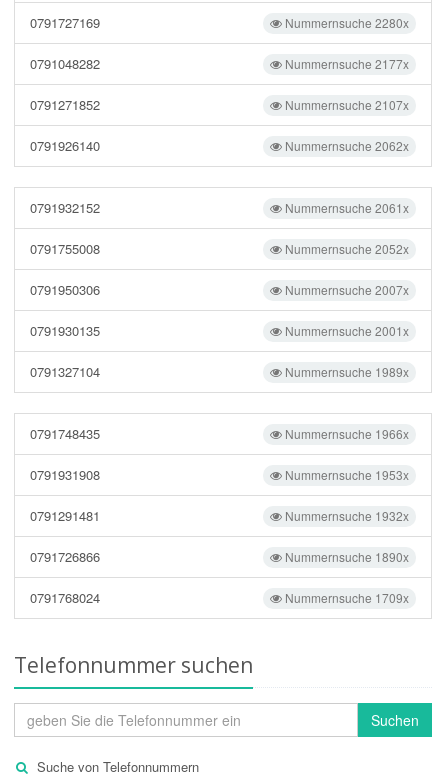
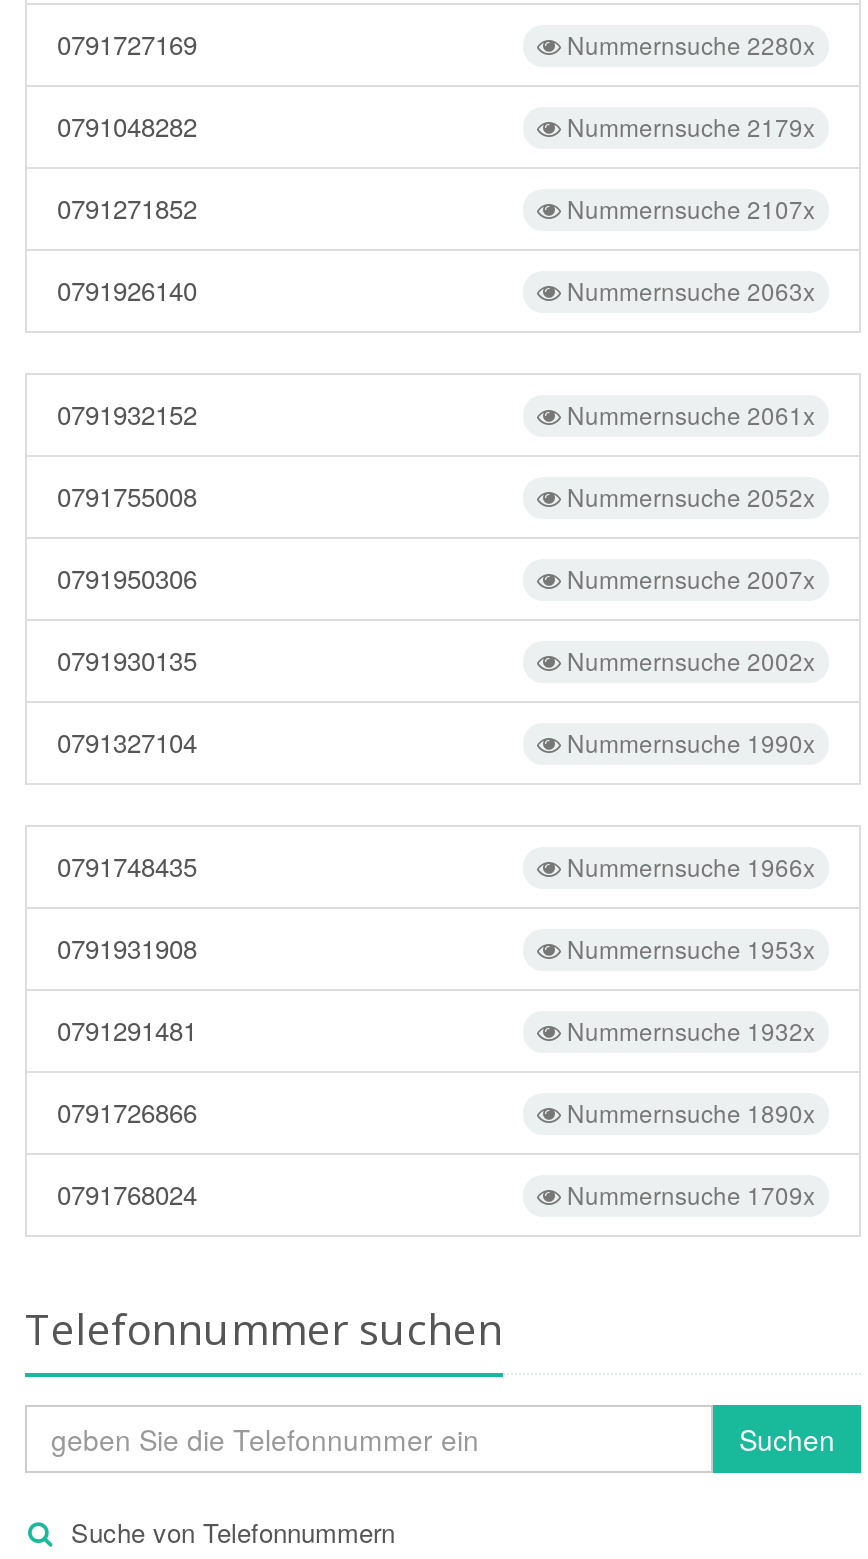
- Nummernsuche 2177x
+ Nummernsuche 2179x

- Nummernsuche 2062x
+ Nummernsuche 2063x

- Nummernsuche 2001x
+ Nummernsuche 2002x

- Nummernsuche 1989x
+ Nummernsuche 1990x
